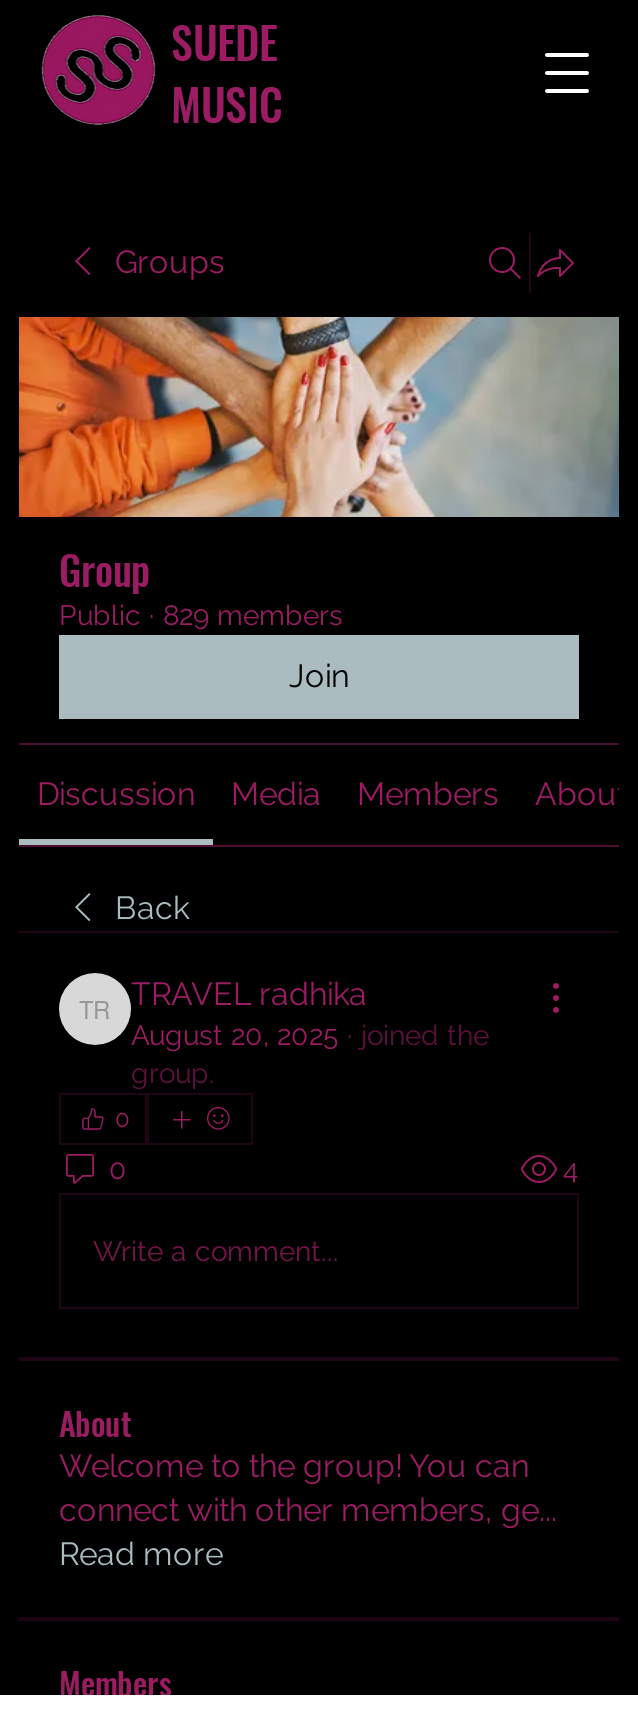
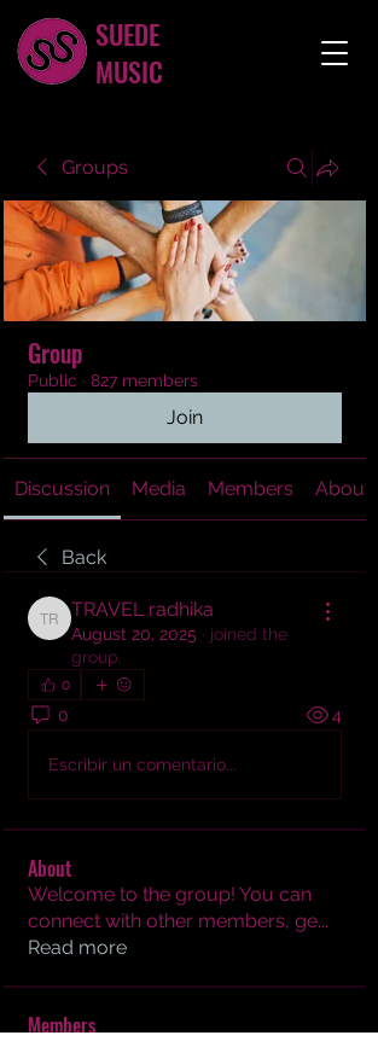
- Public · 829 members
+ Public · 827 members

- Write a comment...
+ Escribir un comentario...
